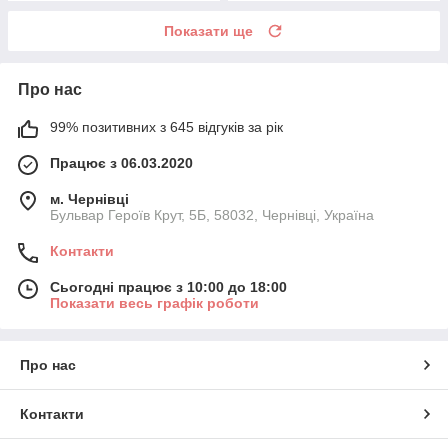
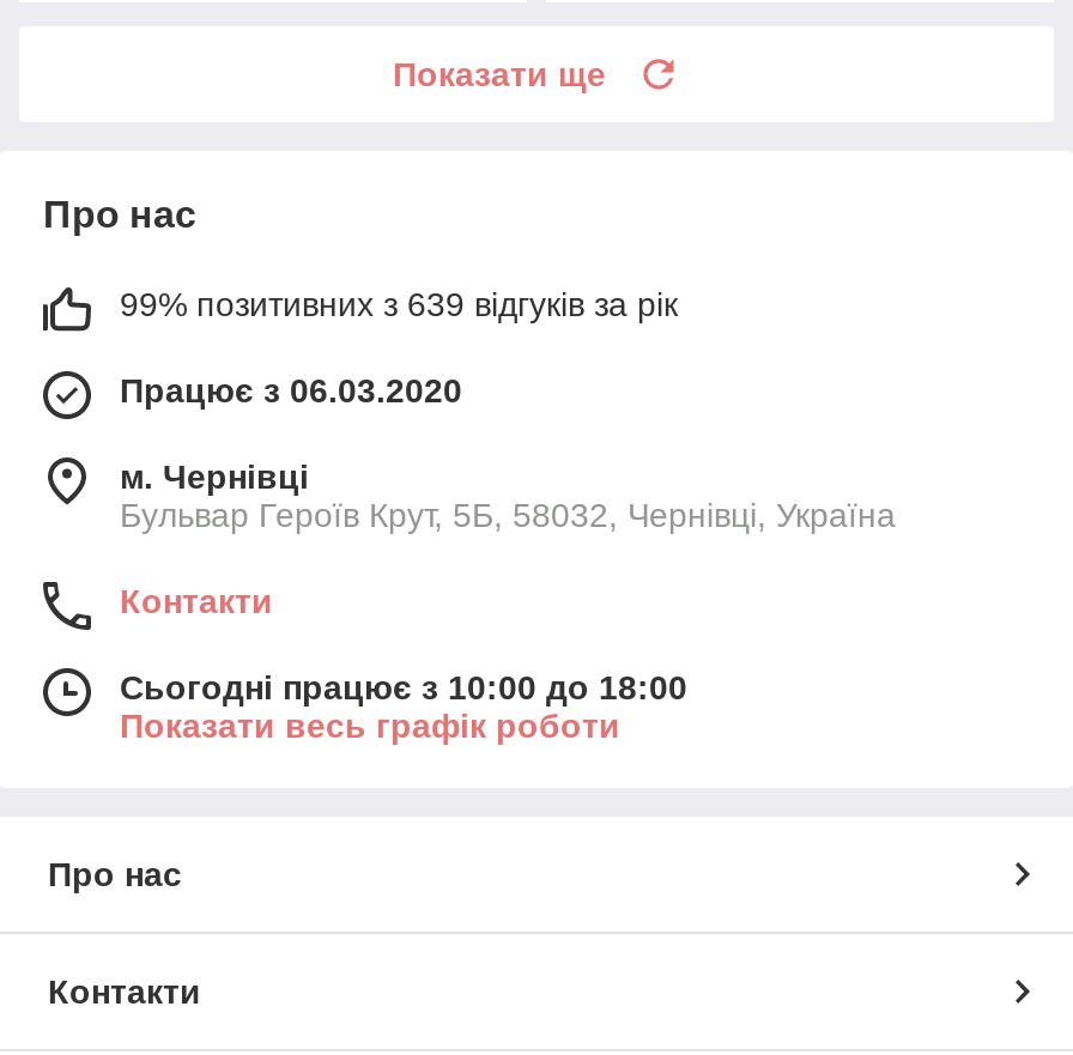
- 99% позитивних з 645 відгуків за рік
+ 99% позитивних з 639 відгуків за рік
